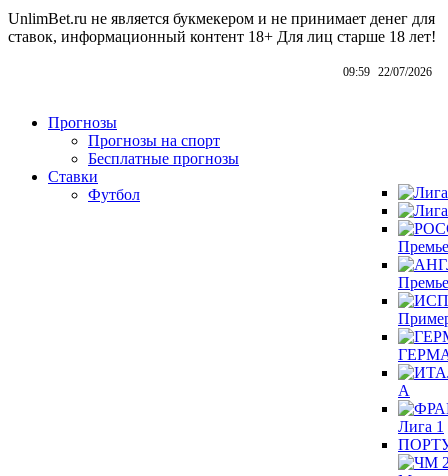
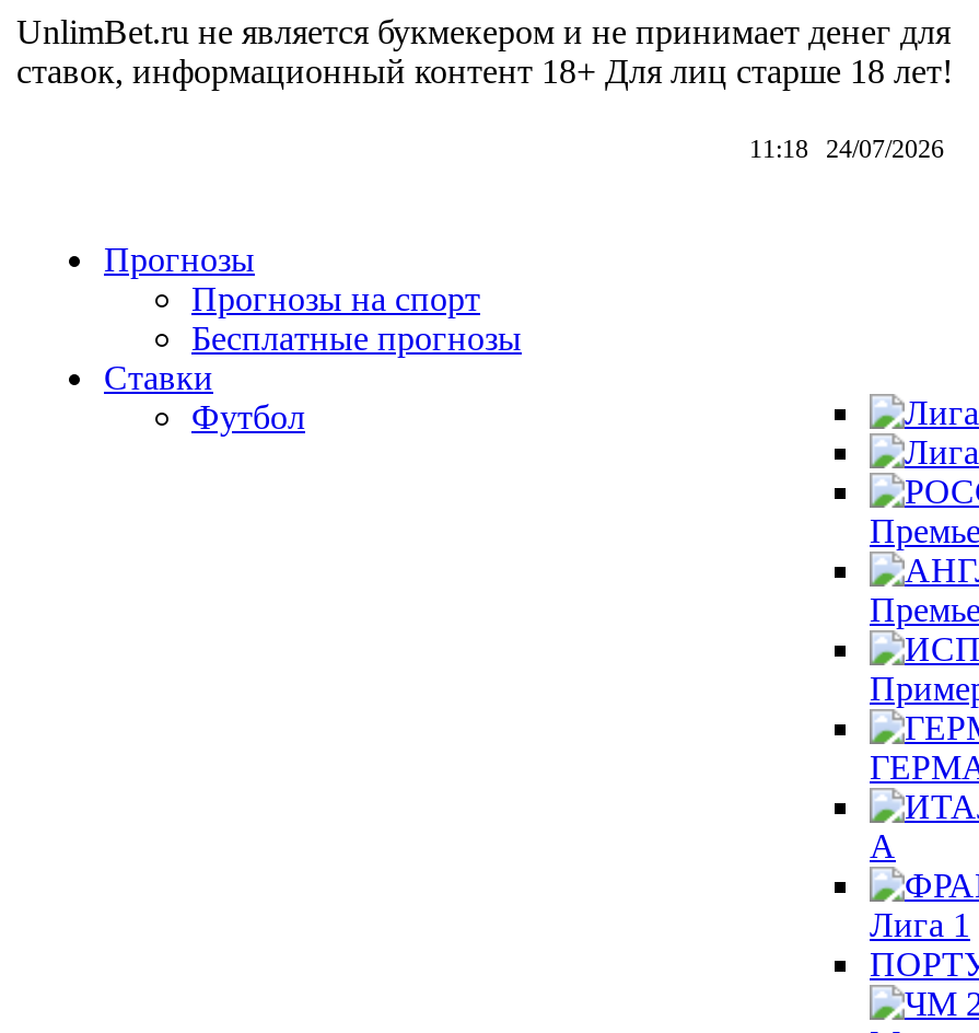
- 09:59 22/07/2026
+ 11:18 24/07/2026
